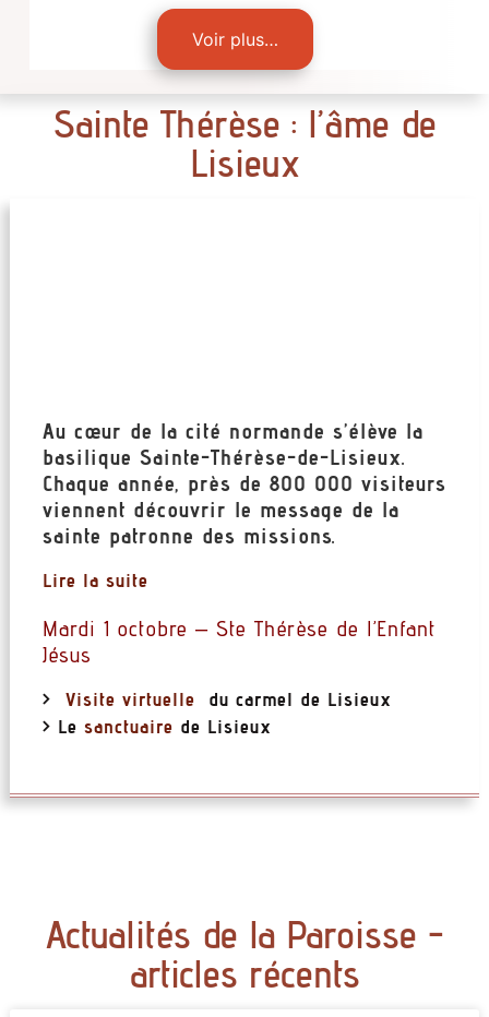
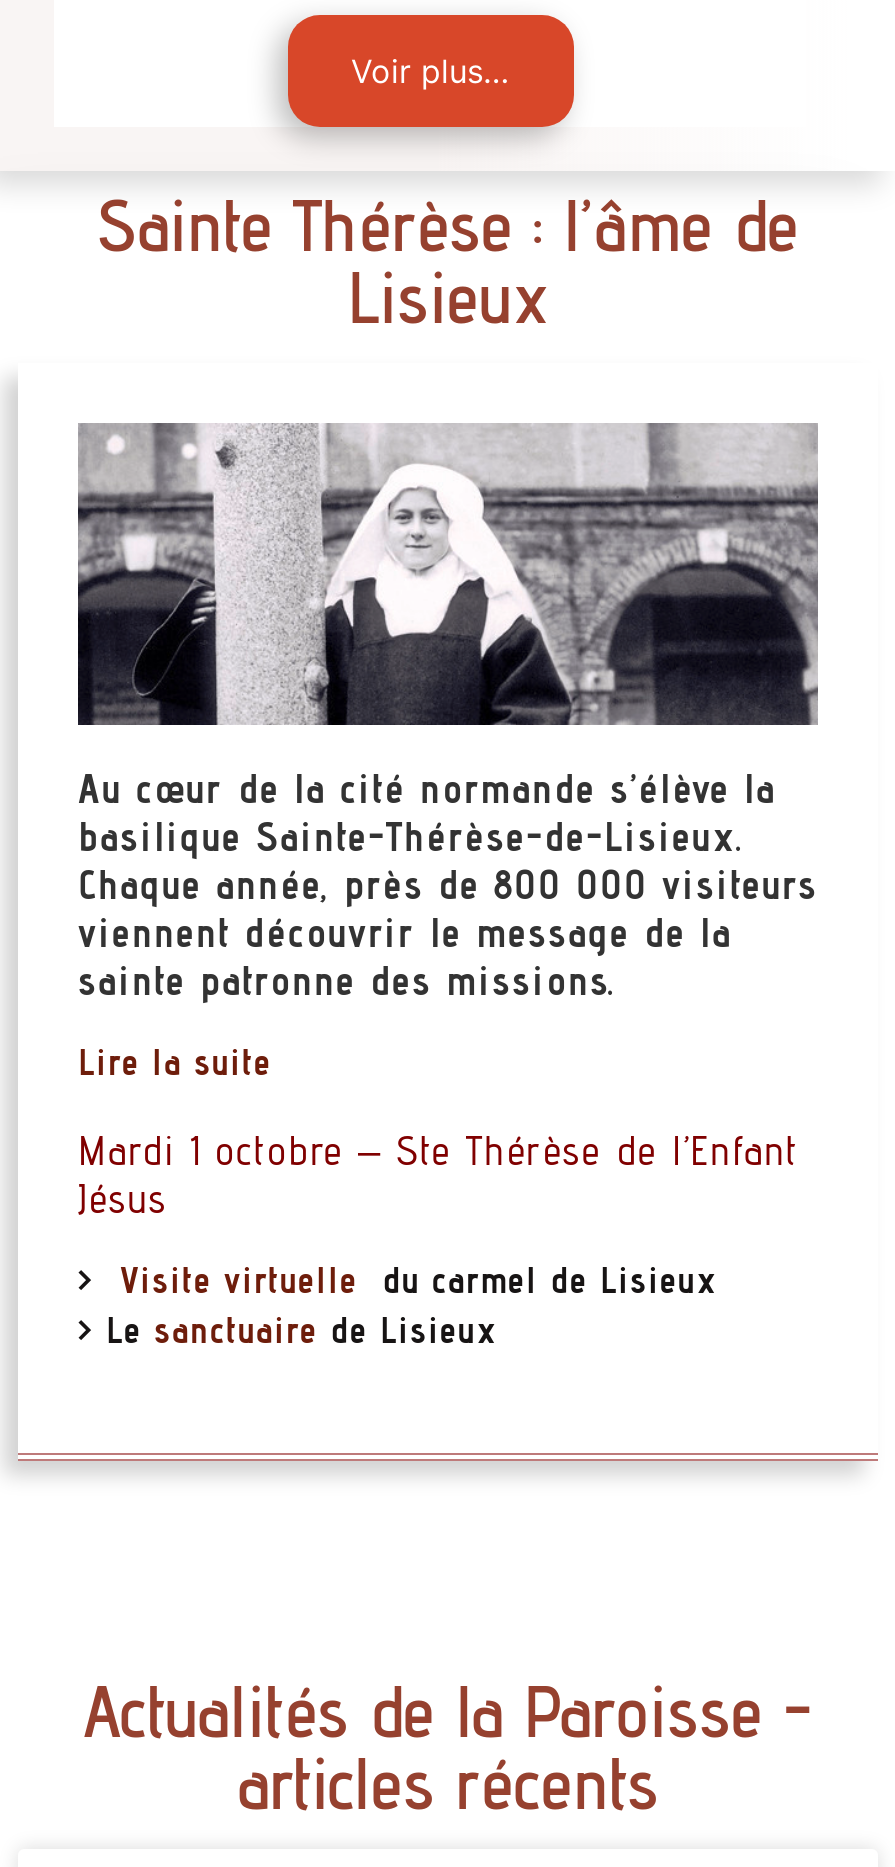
+ [image]
